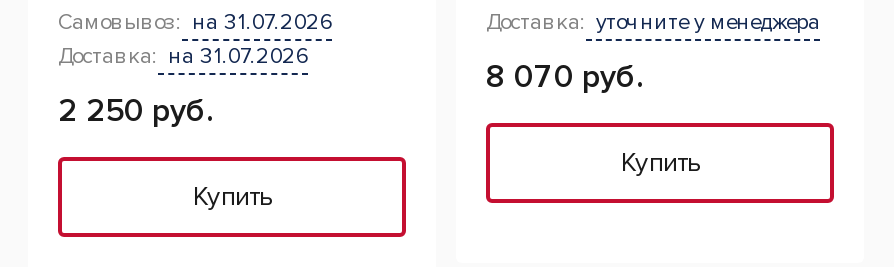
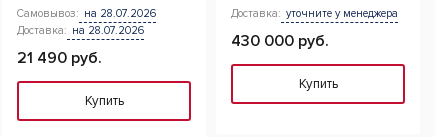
- Самовывоз: на 31.07.2026
+ Самовывоз: на 28.07.2026

- Доставка: на 31.07.2026
+ Доставка: на 28.07.2026

- 8 070 руб.
+ 430 000 руб.

- 2 250 руб.
+ 21 490 руб.
